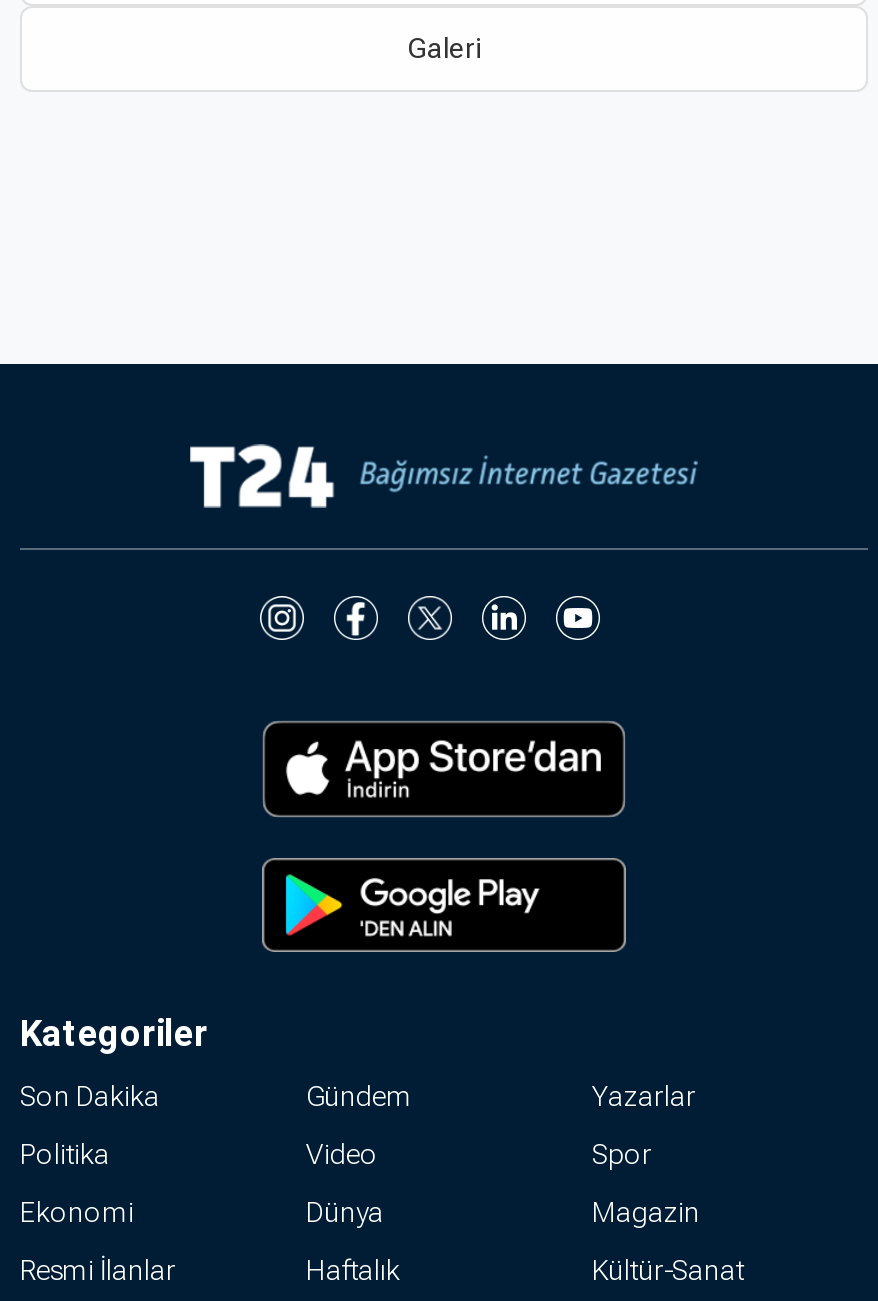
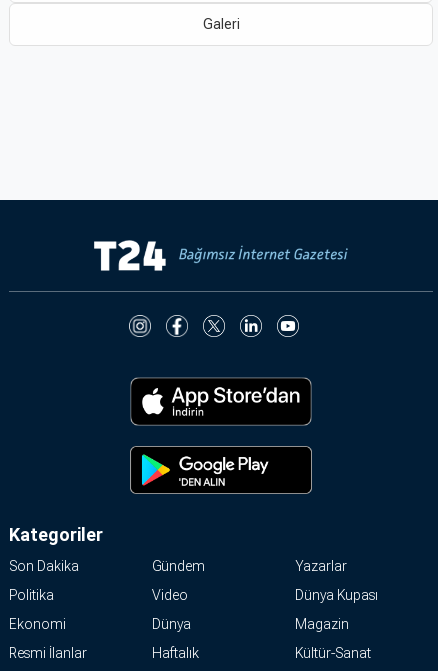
- Spor
+ Dünya Kupası
